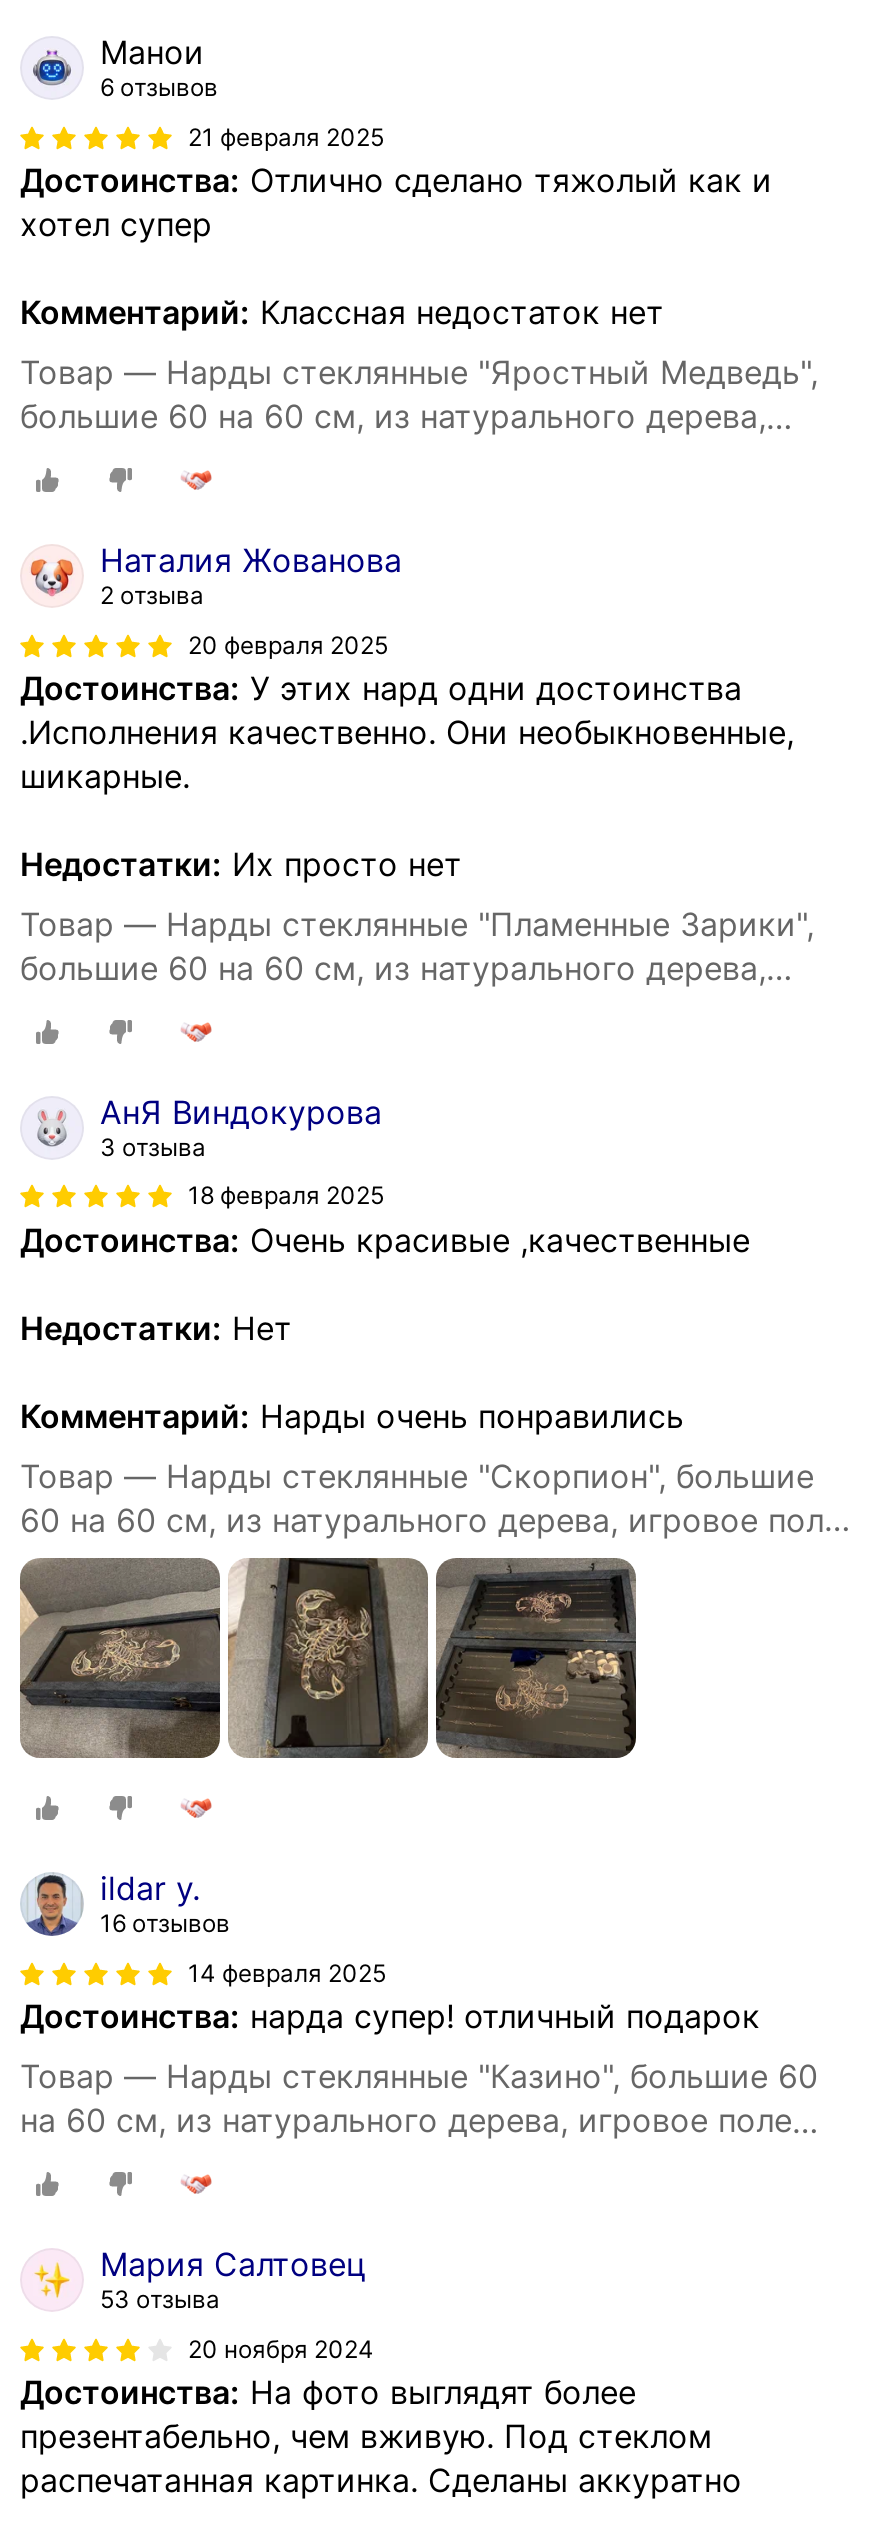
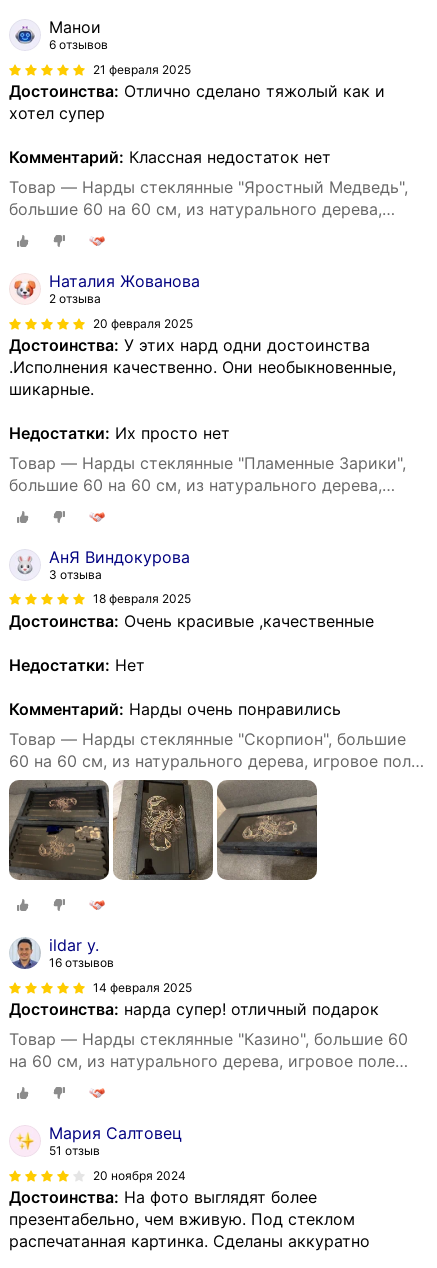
- [image]
+ [image]

- [image]
+ [image]

- 53 отзыва
+ 51 отзыв
